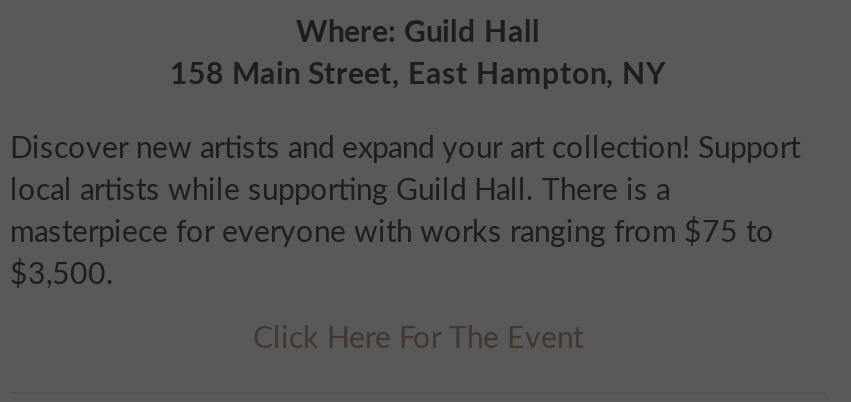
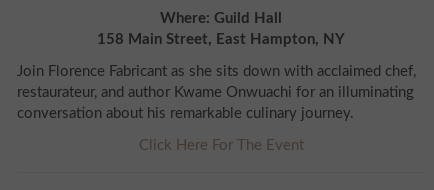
- Discover new artists and expand your art collection! Support
- local artists while supporting Guild Hall. There is a
- masterpiece for everyone with works ranging from $75 to
- $3,500.
+ Join Florence Fabricant as she sits down with acclaimed chef,
+ restaurateur, and author Kwame Onwuachi for an illuminating
+ conversation about his remarkable culinary journey.
